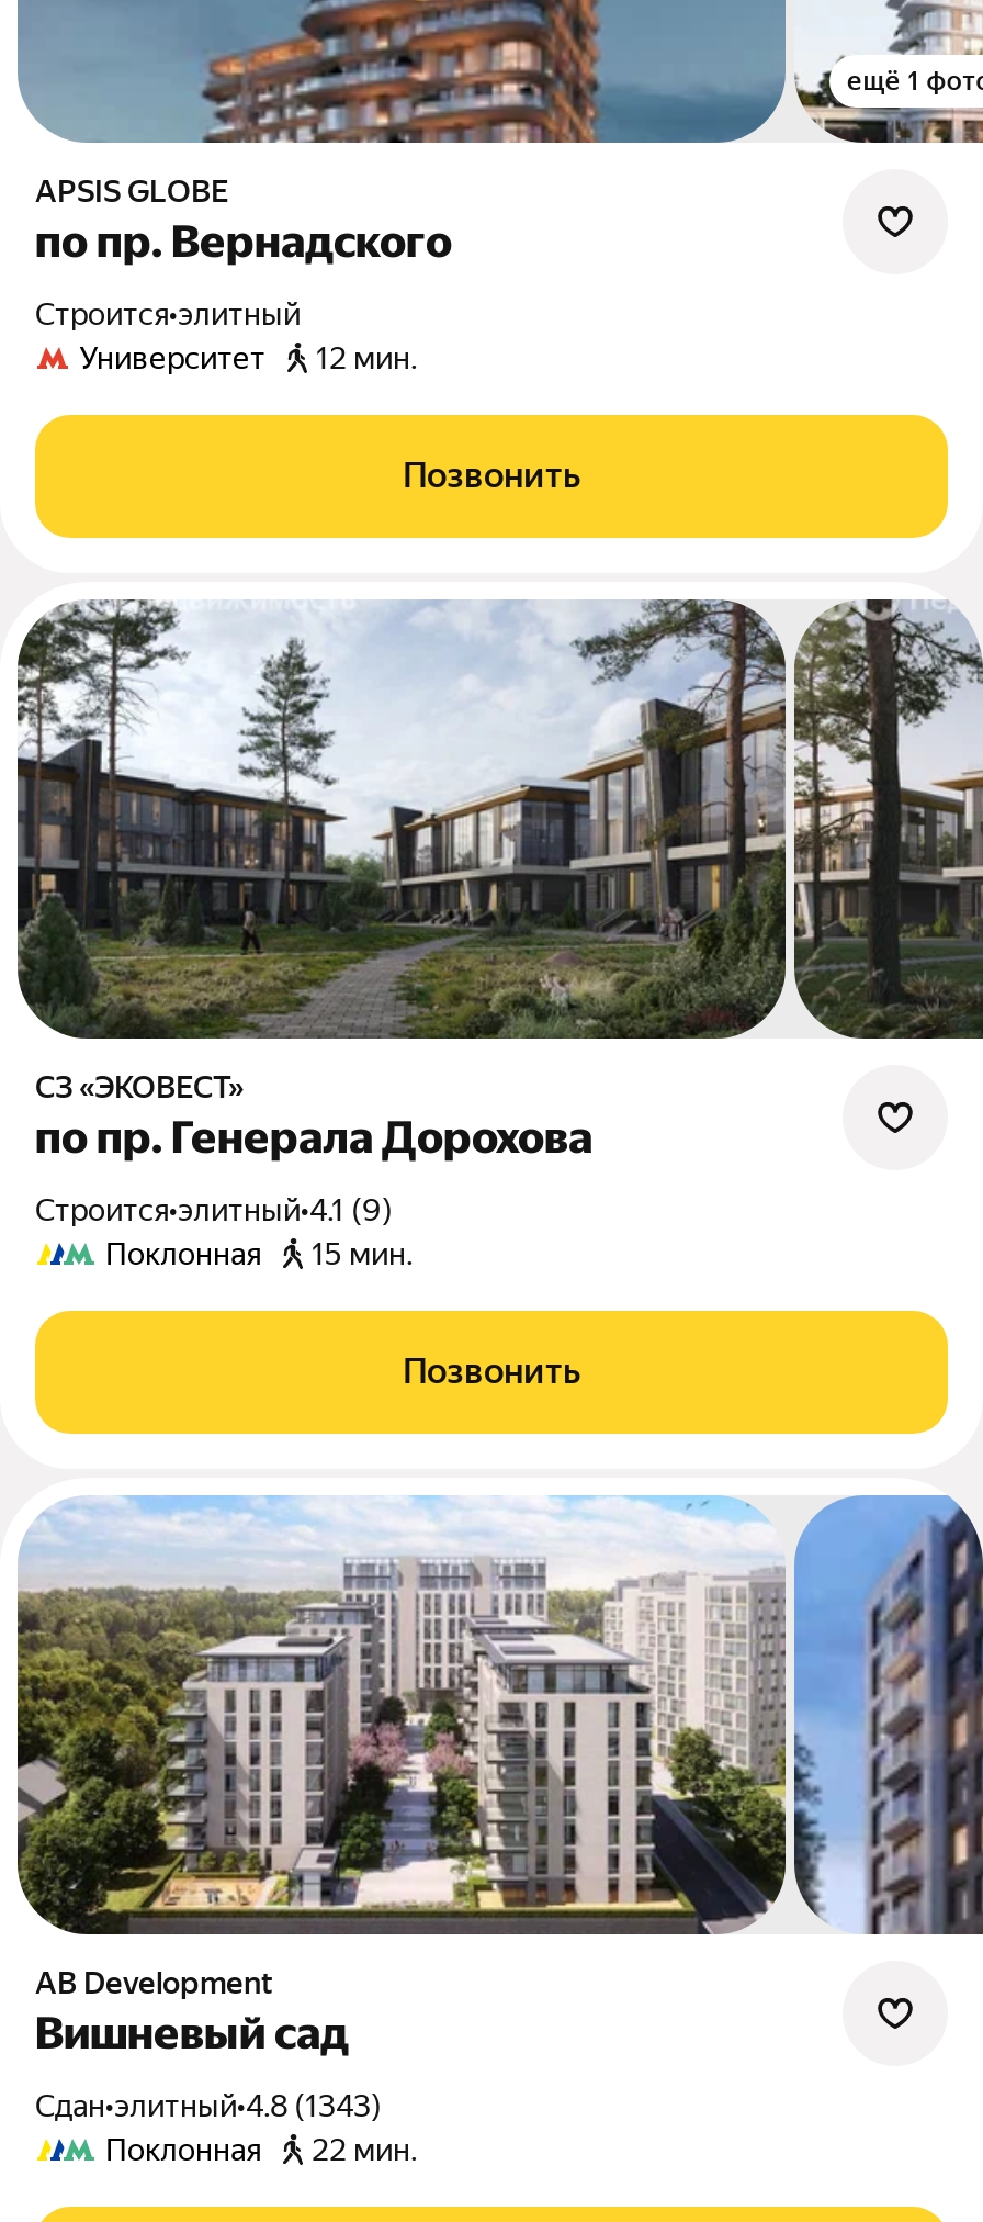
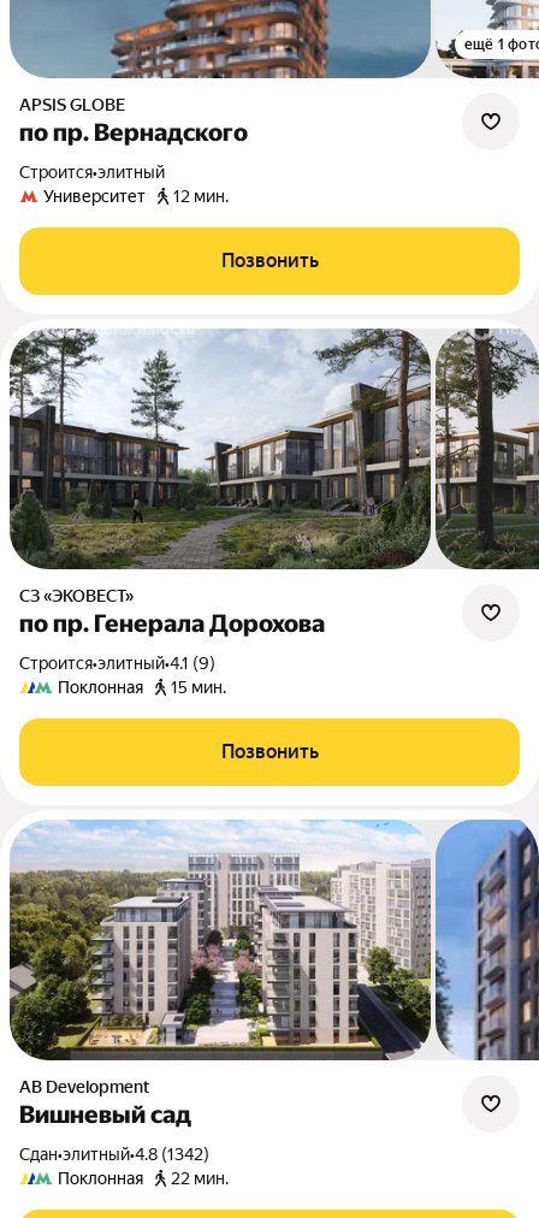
- Сдан•элитный•4.8 (1343)
+ Сдан•элитный•4.8 (1342)
